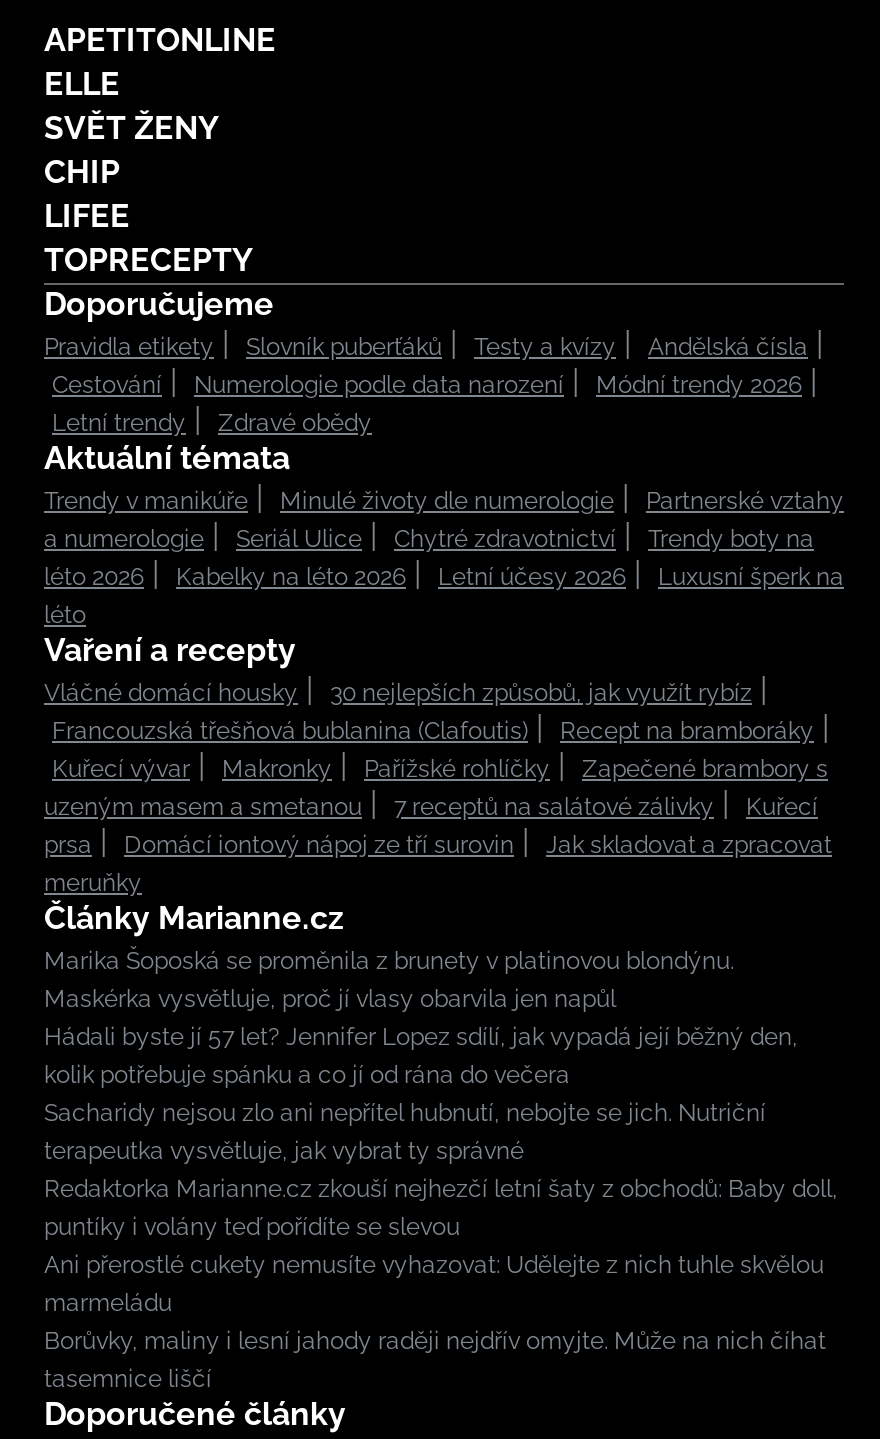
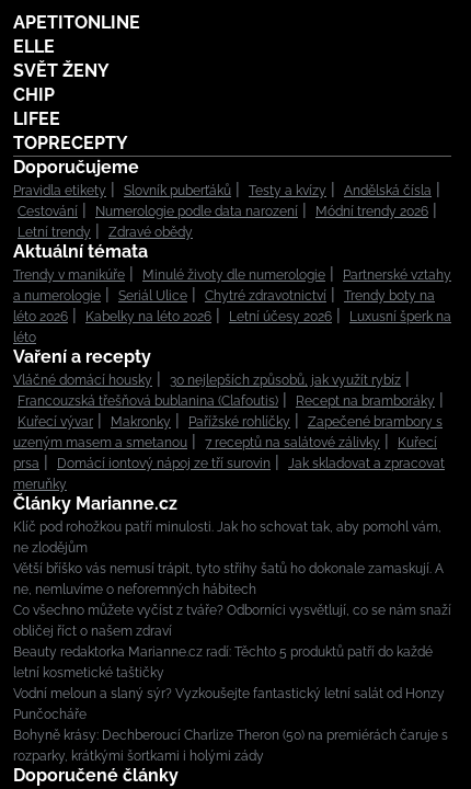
- Marika Šoposká se proměnila z brunety v platinovou blondýnu.
- Maskérka vysvětluje, proč jí vlasy obarvila jen napůl
- Hádali byste jí 57 let? Jennifer Lopez sdílí, jak vypadá její běžný den,
- kolik potřebuje spánku a co jí od rána do večera
- Sacharidy nejsou zlo ani nepřítel hubnutí, nebojte se jich. Nutriční
- terapeutka vysvětluje, jak vybrat ty správné
- Redaktorka Marianne.cz zkouší nejhezčí letní šaty z obchodů: Baby doll,
- puntíky i volány teď pořídíte se slevou
- Ani přerostlé cukety nemusíte vyhazovat: Udělejte z nich tuhle skvělou
- marmeládu
- Borůvky, maliny i lesní jahody raději nejdřív omyjte. Může na nich číhat
- tasemnice liščí
+ Klíč pod rohožkou patří minulosti. Jak ho schovat tak, aby pomohl vám,
+ ne zlodějům
+ Větší bříško vás nemusí trápit, tyto střihy šatů ho dokonale zamaskují. A
+ ne, nemluvíme o neforemných hábitech
+ Co všechno můžete vyčíst z tváře? Odborníci vysvětlují, co se nám snaží
+ obličej říct o našem zdraví
+ Beauty redaktorka Marianne.cz radí: Těchto 5 produktů patří do každé
+ letní kosmetické taštičky
+ Vodní meloun a slaný sýr? Vyzkoušejte fantastický letní salát od Honzy
+ Punčocháře
+ Bohyně krásy: Dechberoucí Charlize Theron (50) na premiérách čaruje s
+ rozparky, krátkými šortkami i holými zády
